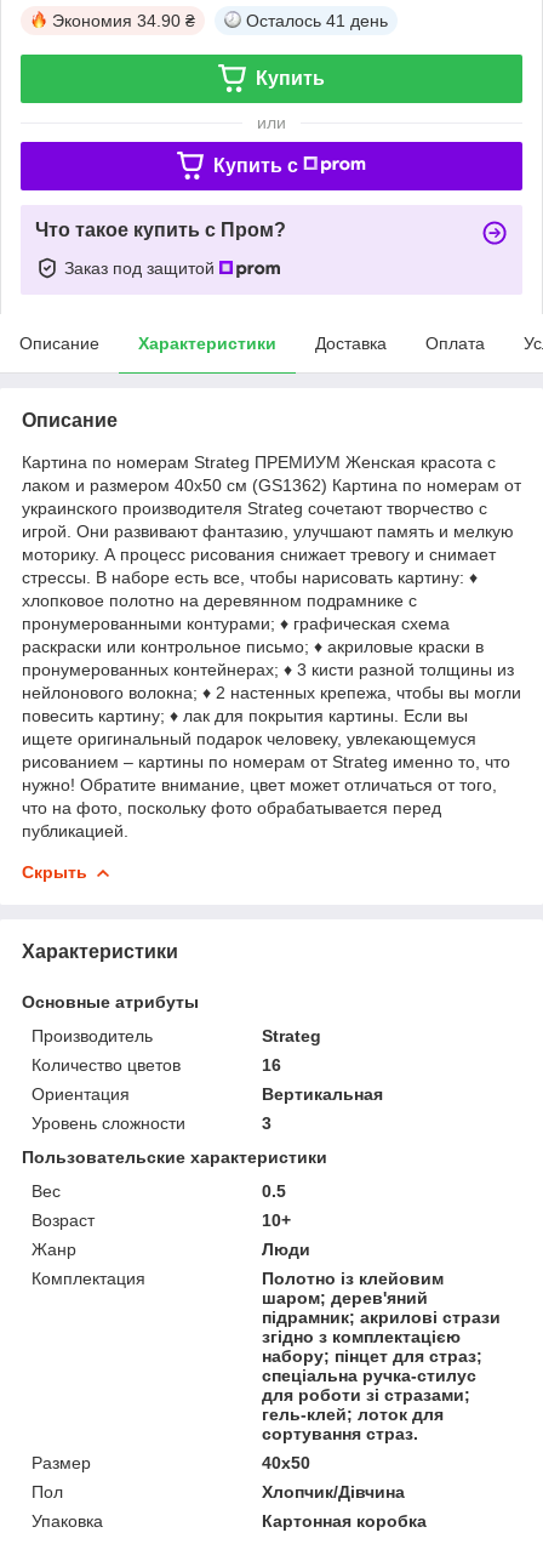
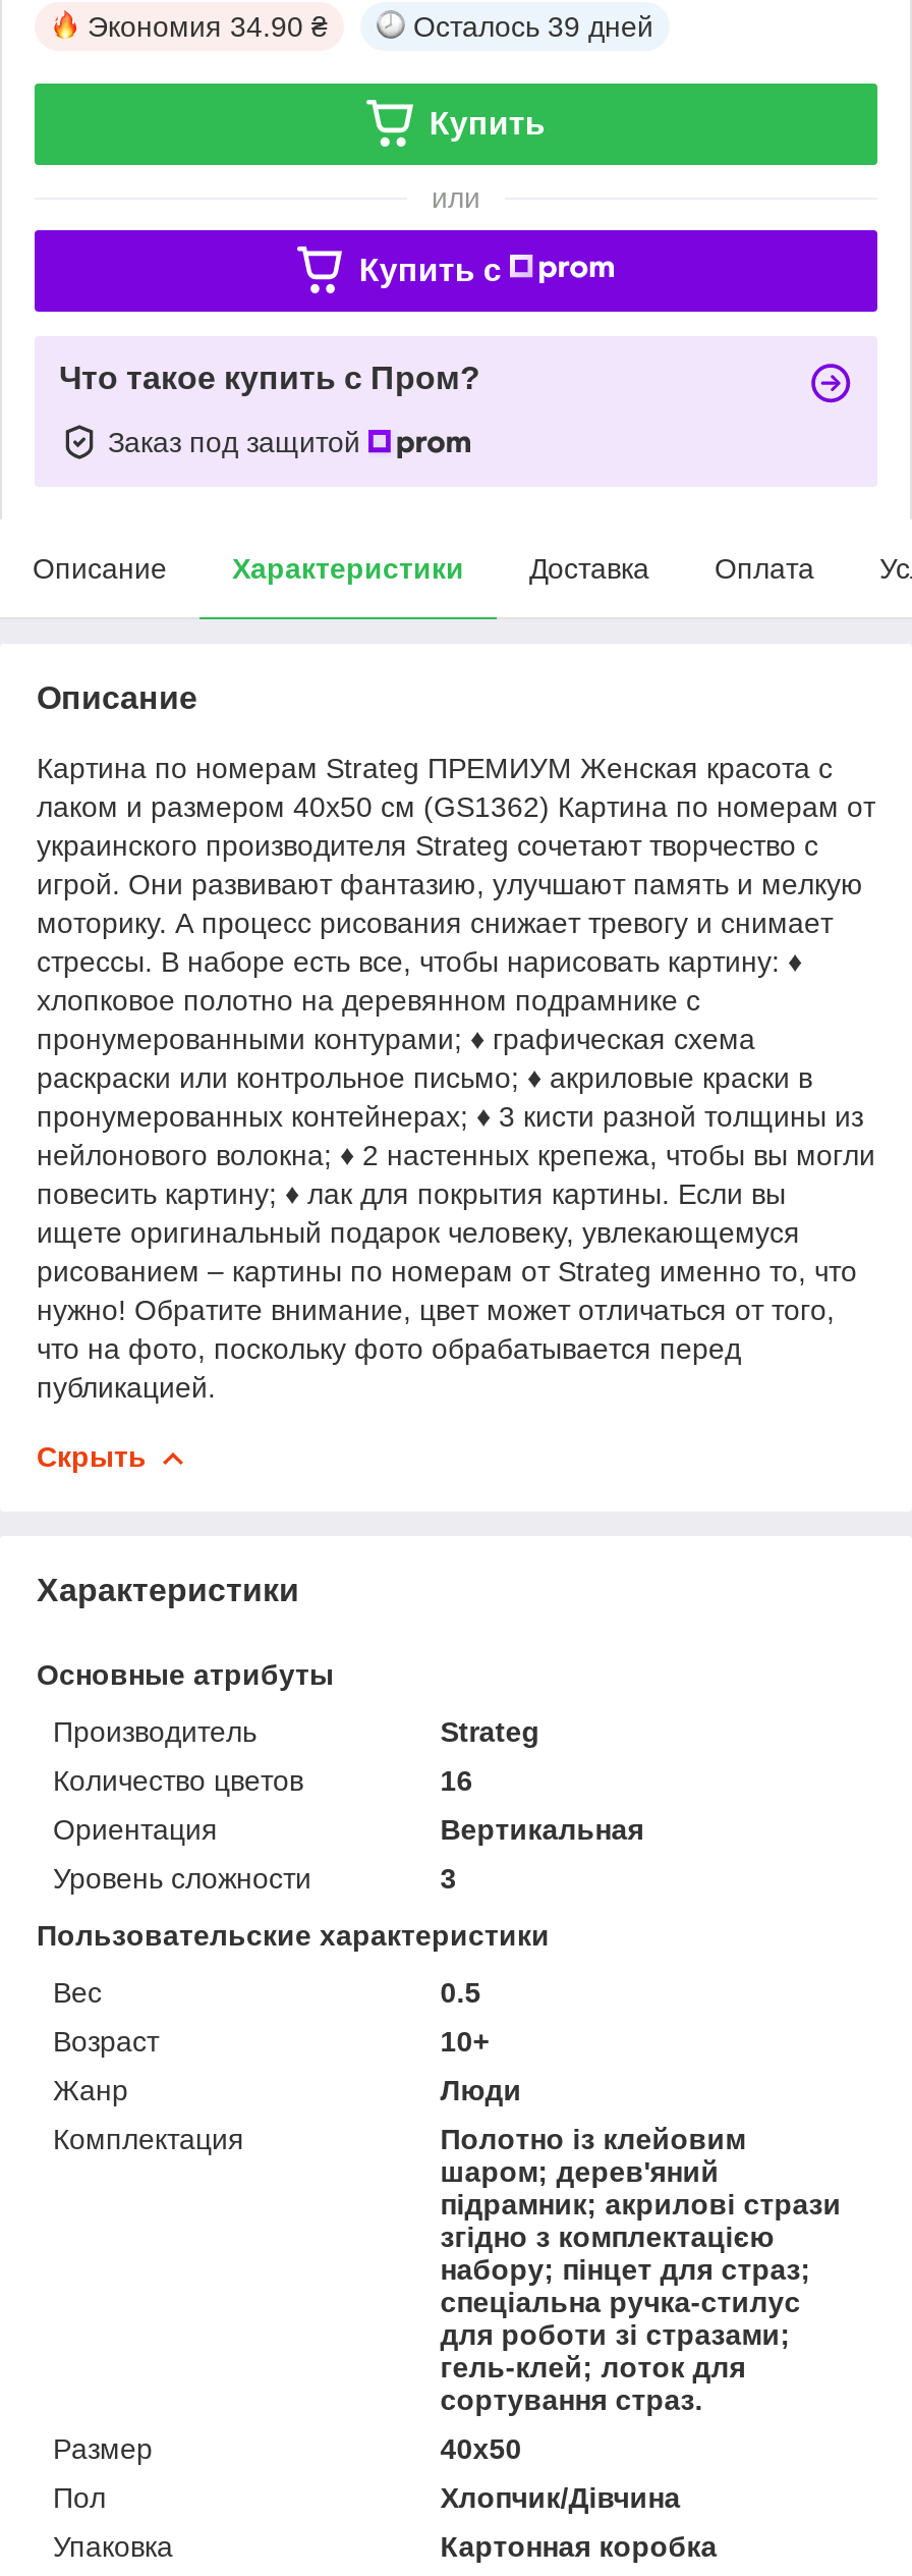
- Осталось 41 день
+ Осталось 39 дней
